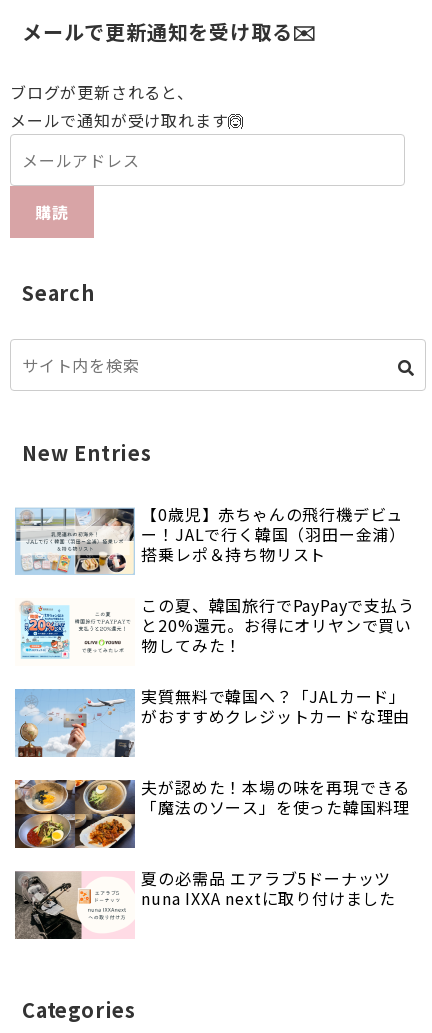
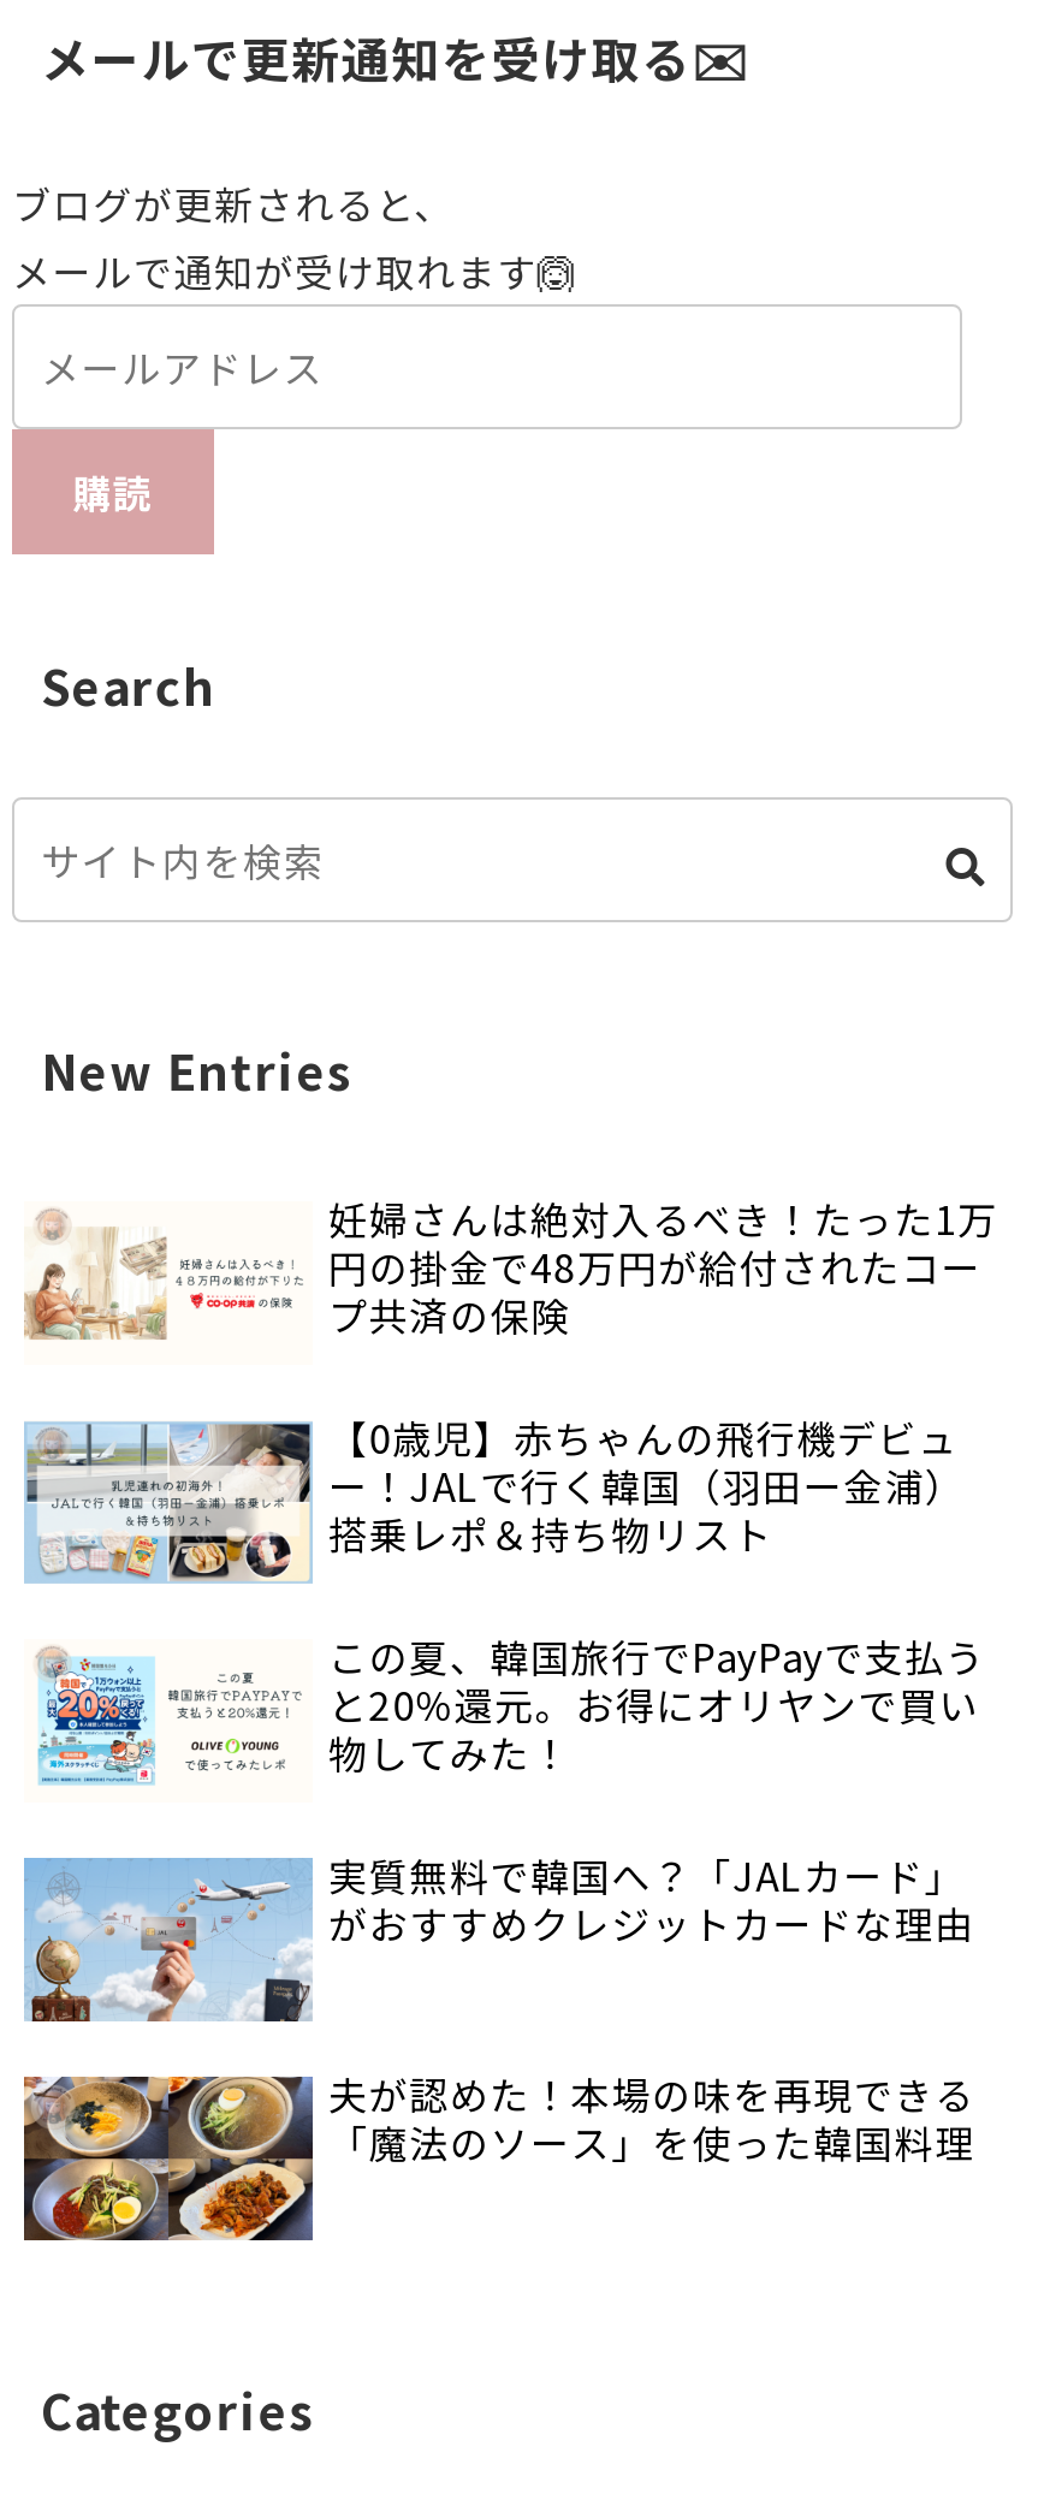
+ [image]
+ 妊婦さんは絶対入るべき！たった1万
+ 円の掛金で48万円が給付されたコー
+ プ共済の保険

moved down: [image] | 【0歳児】赤ちゃんの飛行機デビュ | ー！JALで行く韓国（羽田ー金浦） | ... | 夫が認めた！本場の味を再現できる | 「魔法のソース」を使った韓国料理

- [image]
- 夏の必需品 エアラブ5ドーナッツ
- nuna IXXA nextに取り付けました
